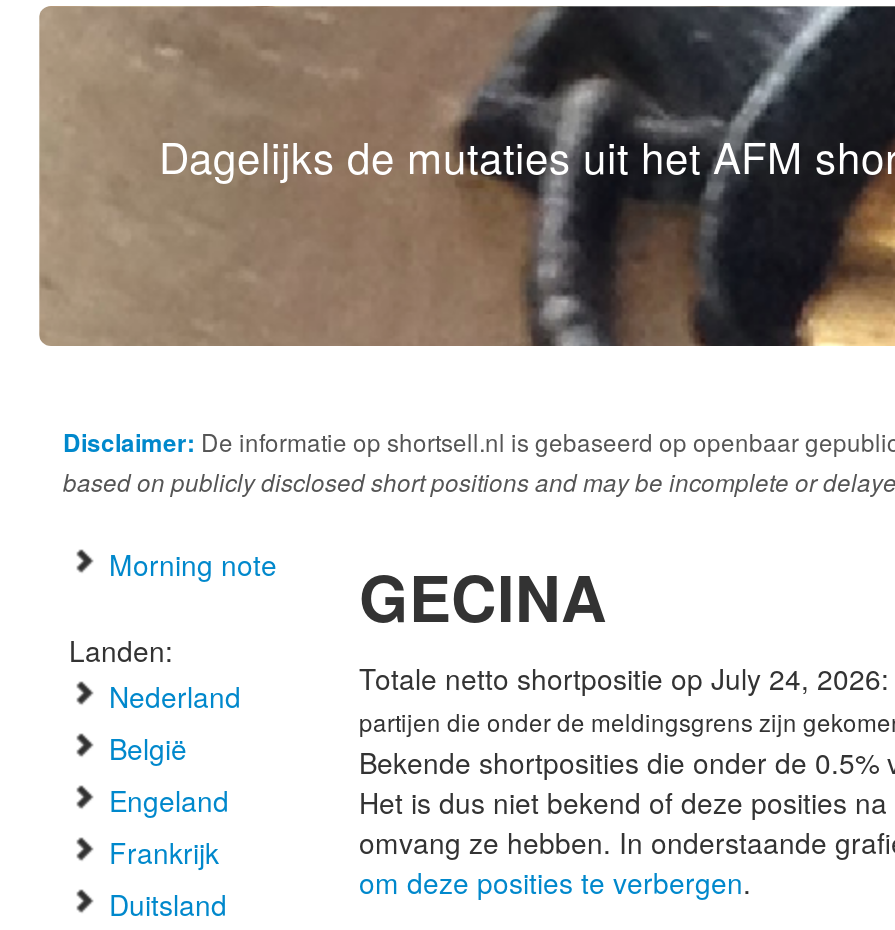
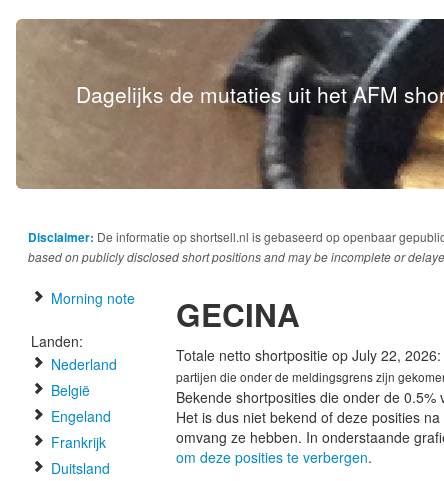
- Totale netto shortpositie op July 24, 2026:
+ Totale netto shortpositie op July 22, 2026:
